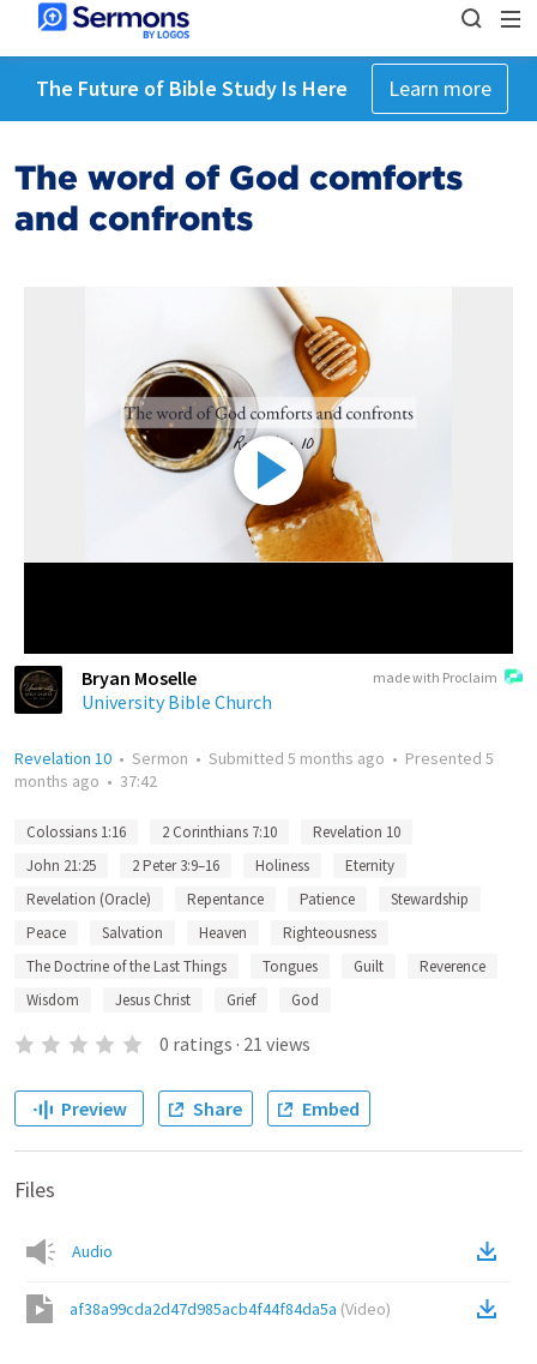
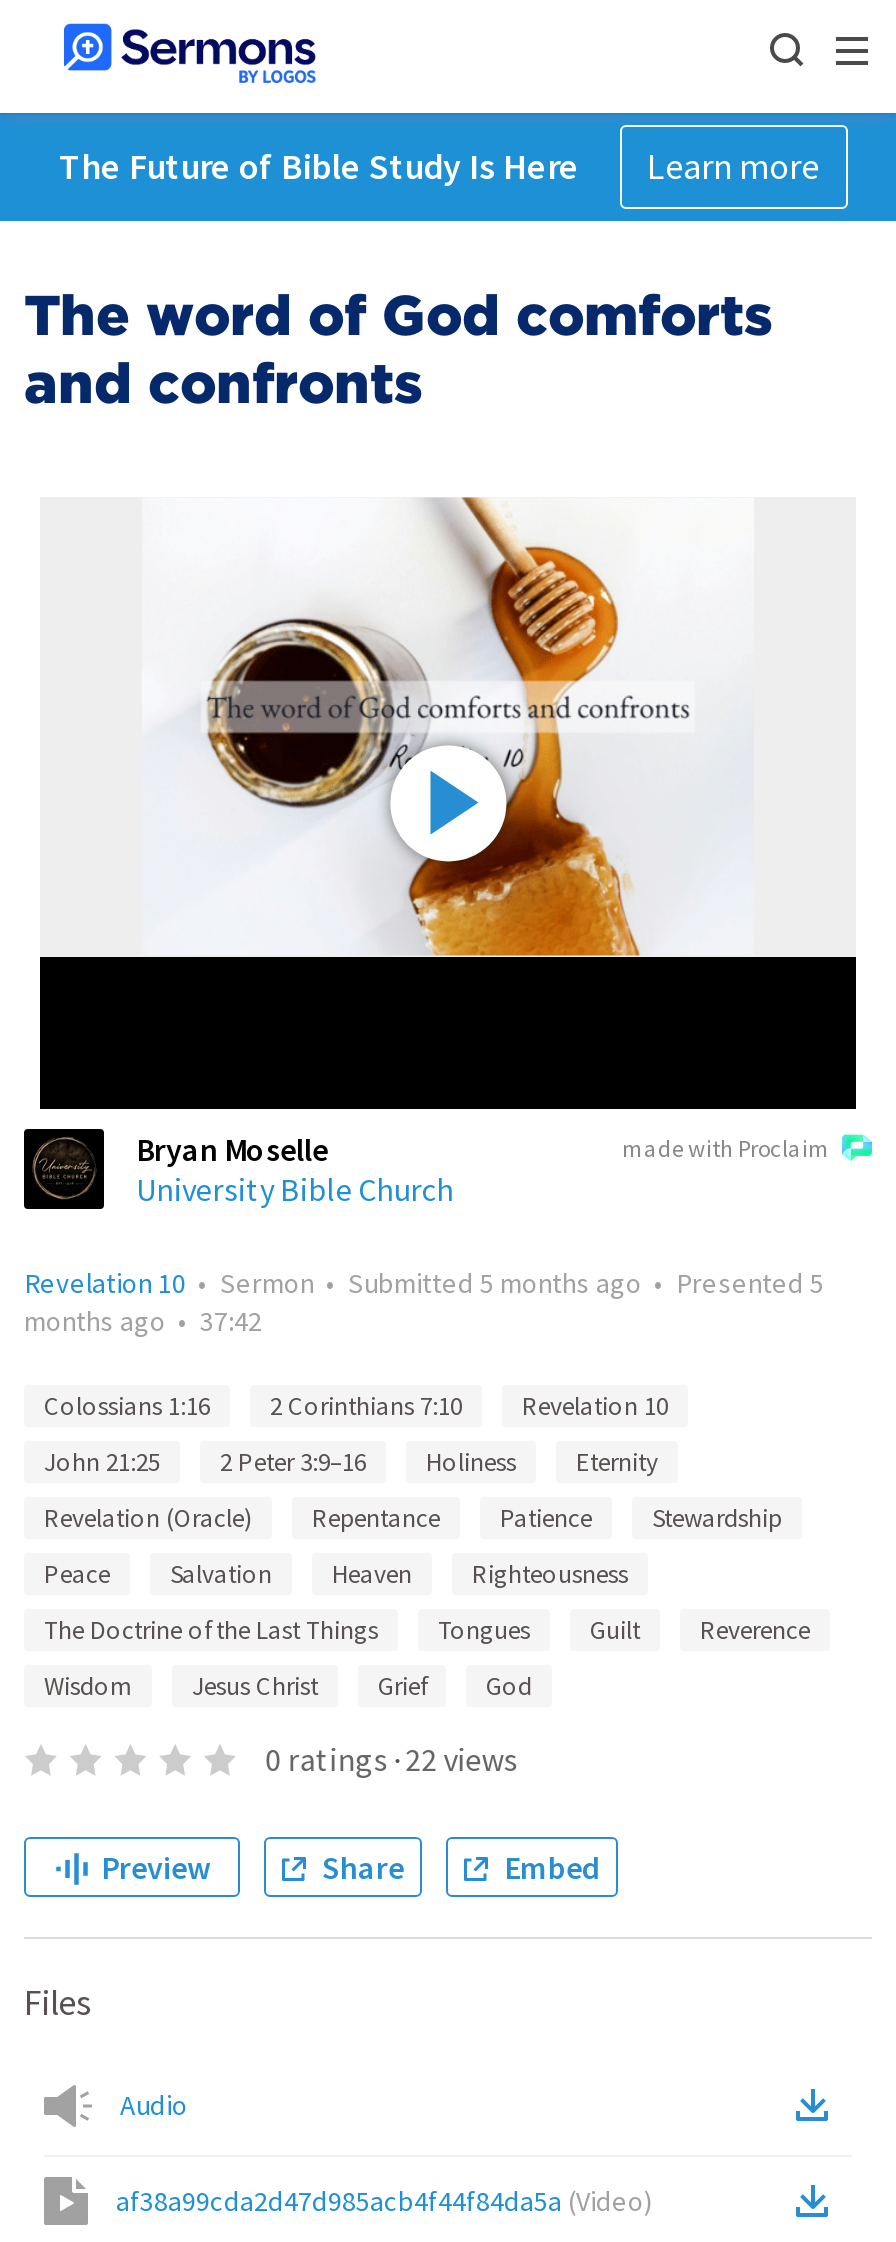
- 0 ratings · 21 views
+ 0 ratings · 22 views
